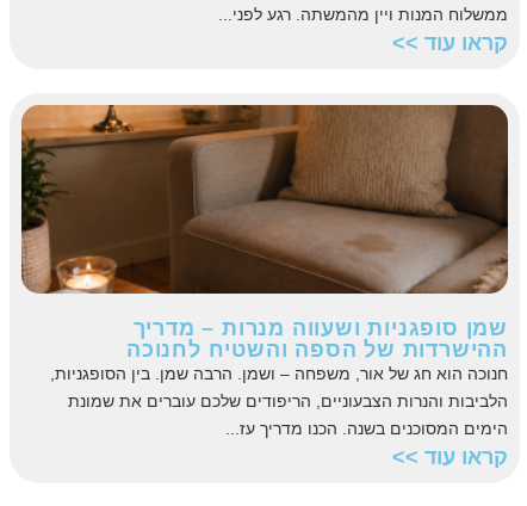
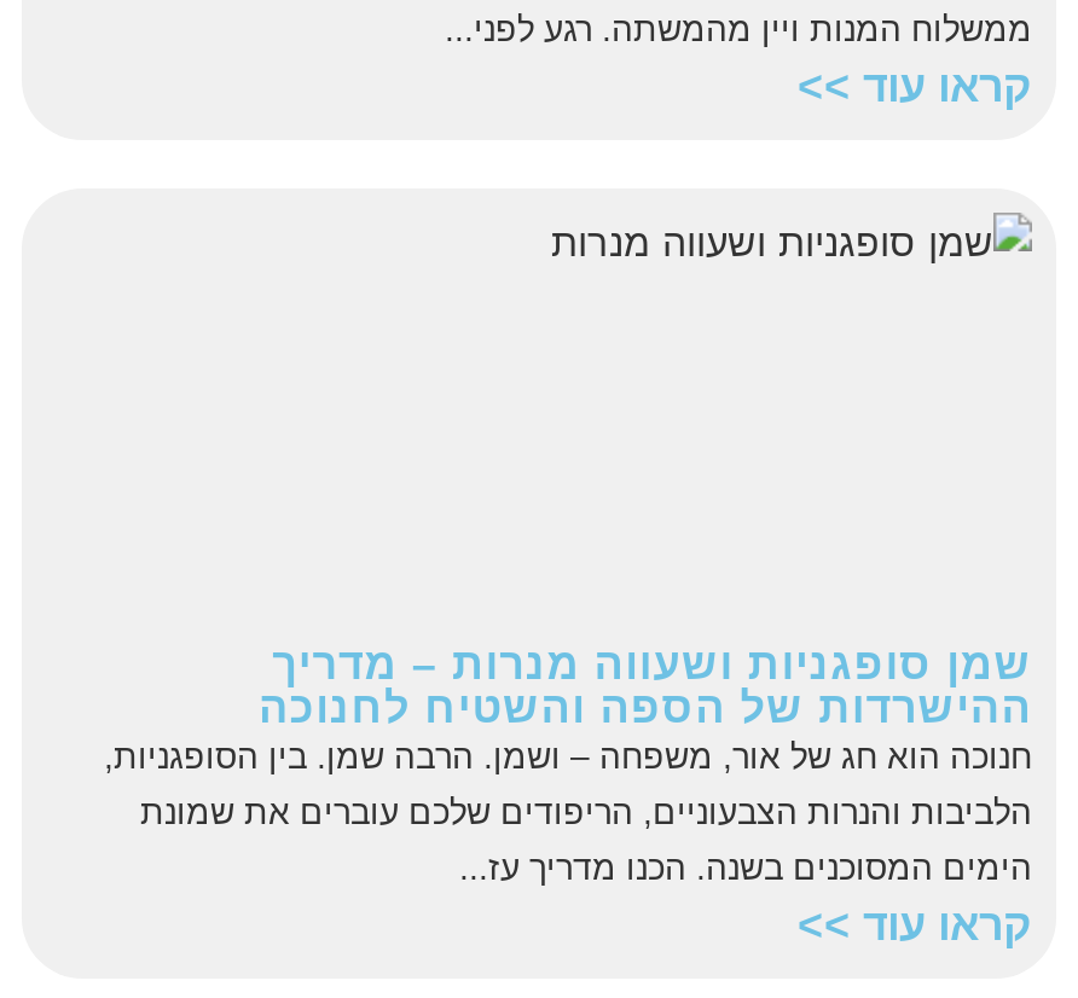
- [image]
